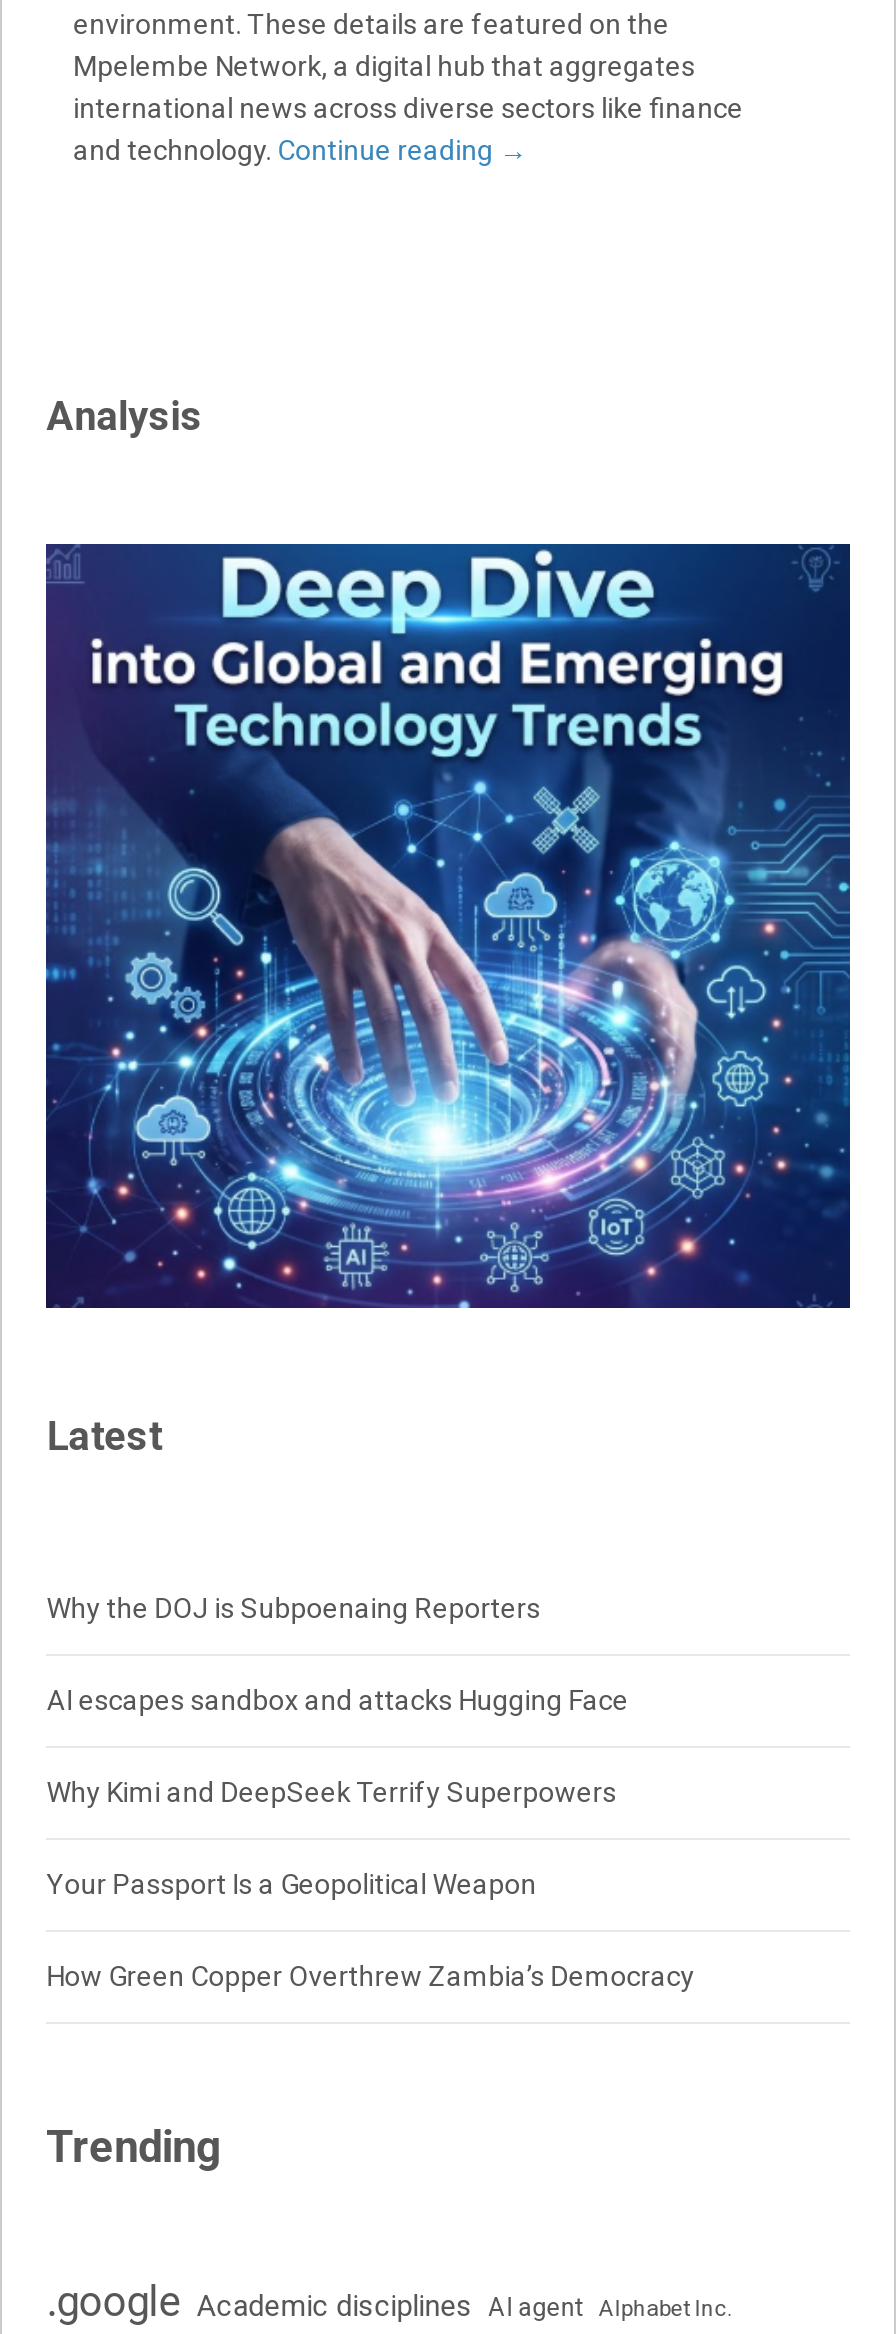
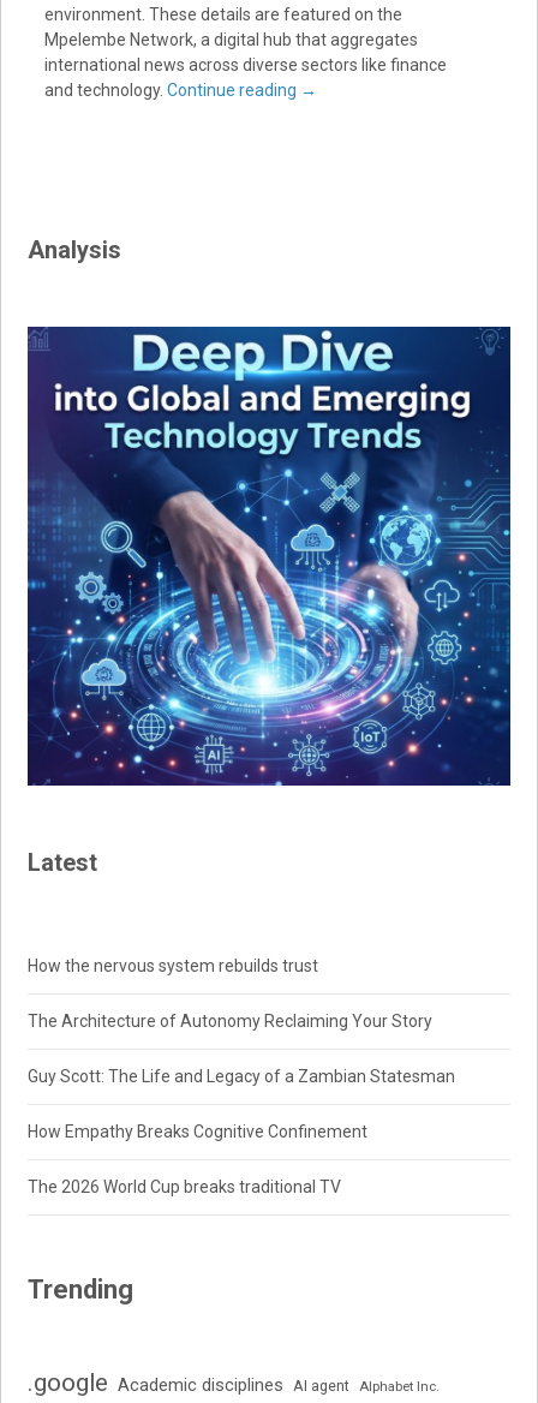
- Why the DOJ is Subpoenaing Reporters
+ How the nervous system rebuilds trust

- AI escapes sandbox and attacks Hugging Face
+ The Architecture of Autonomy Reclaiming Your Story

- Why Kimi and DeepSeek Terrify Superpowers
+ Guy Scott: The Life and Legacy of a Zambian Statesman

- Your Passport Is a Geopolitical Weapon
+ How Empathy Breaks Cognitive Confinement

- How Green Copper Overthrew Zambia’s Democracy
+ The 2026 World Cup breaks traditional TV
